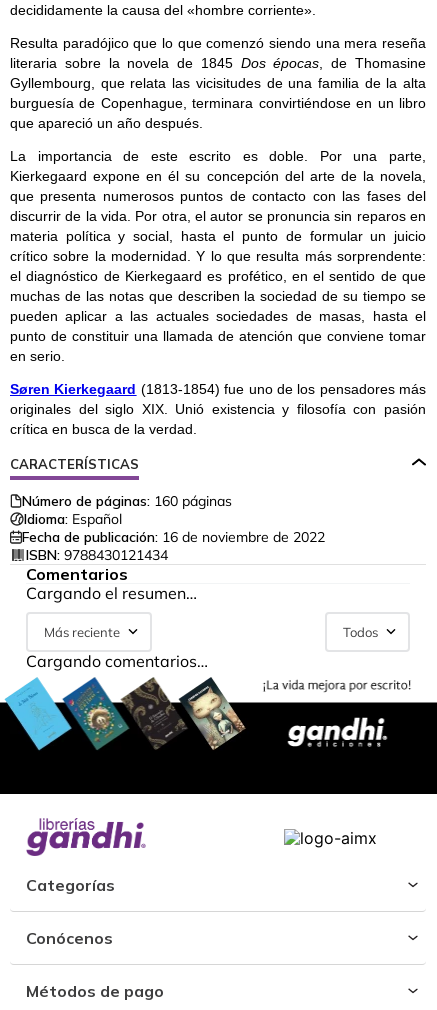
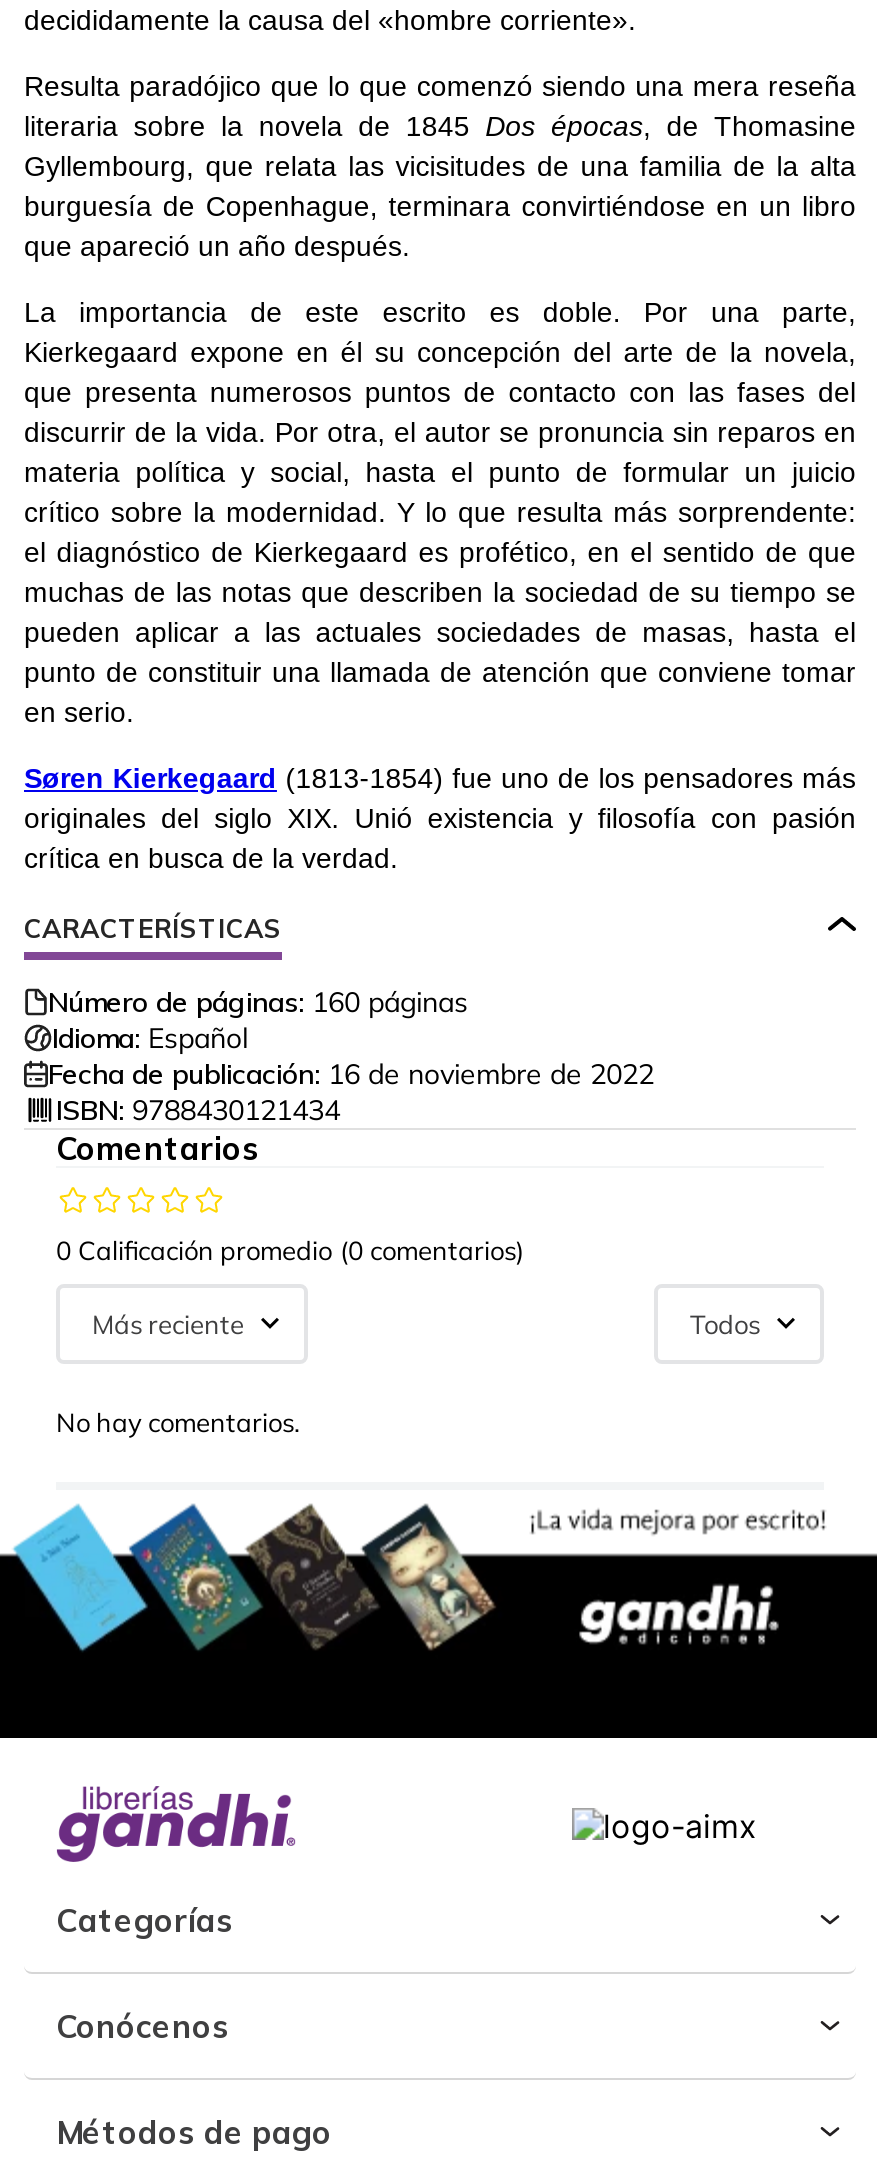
- Cargando el resumen…
+ 0 Calificación promedio (0 comentarios)

- Cargando comentarios…
+ No hay comentarios.
